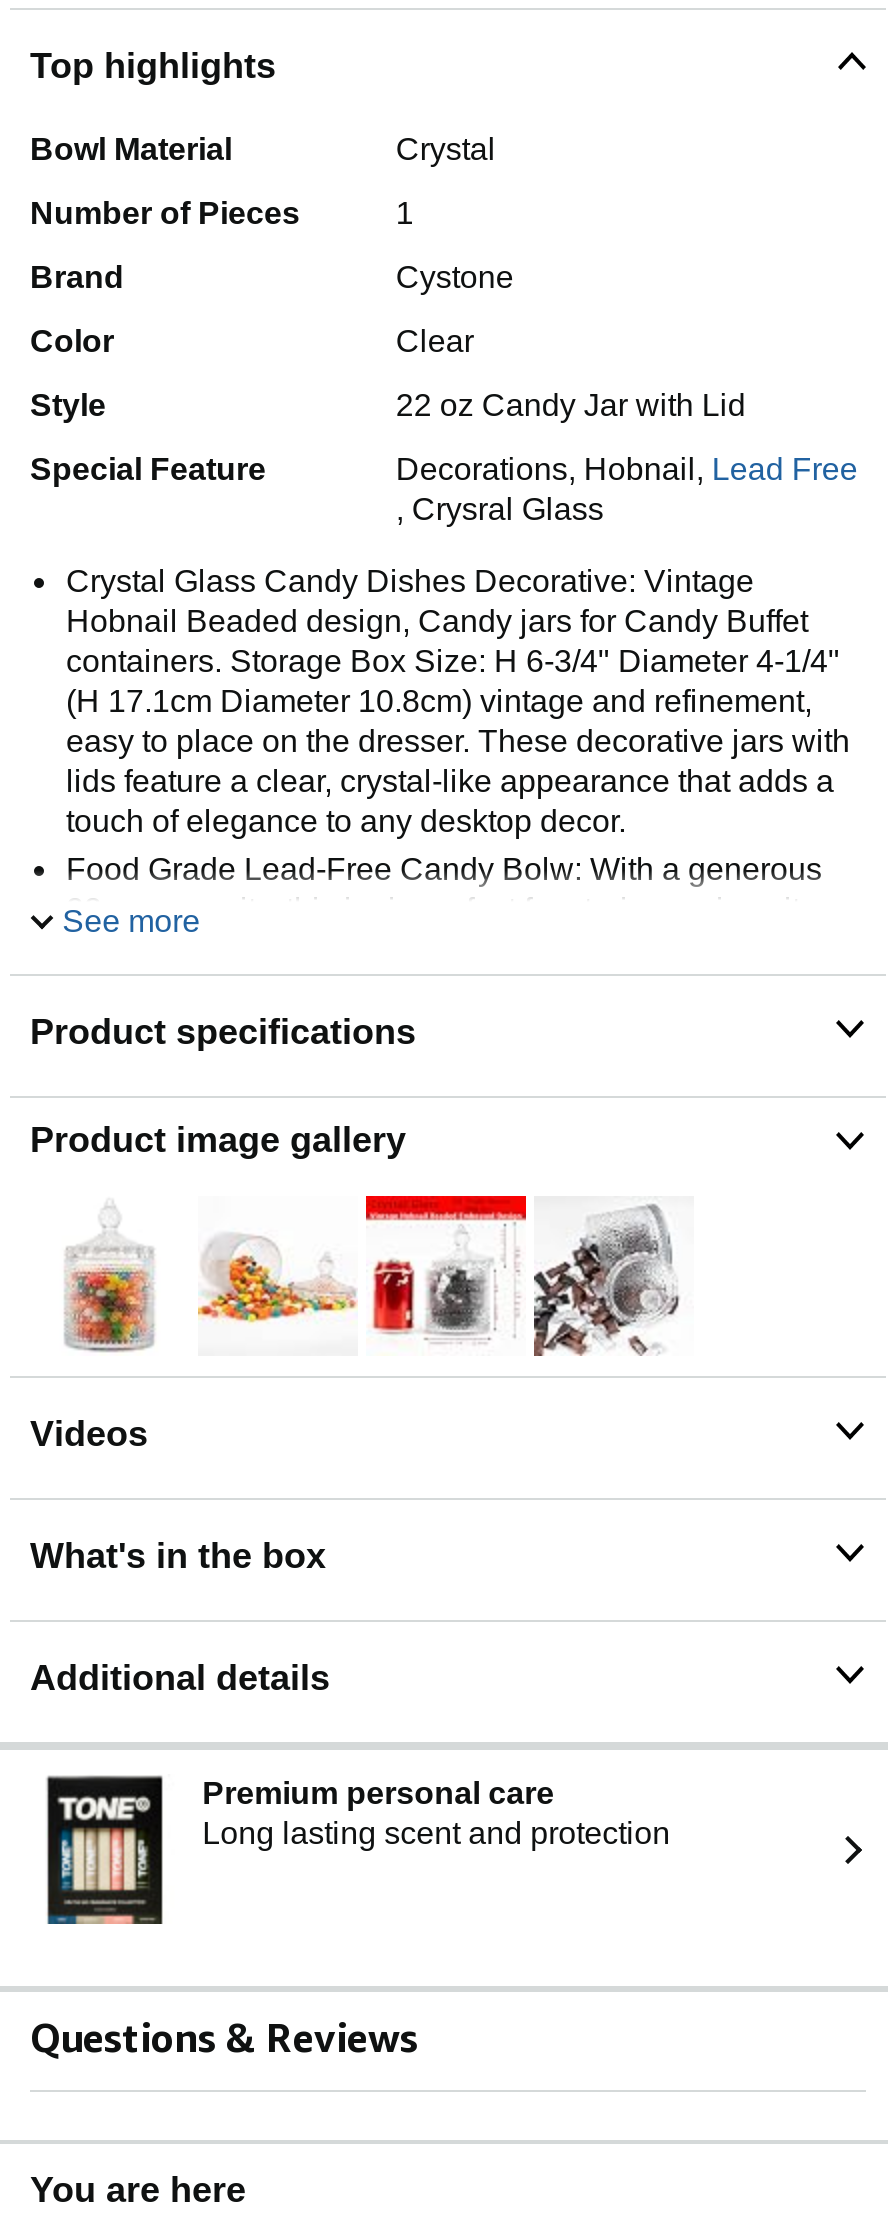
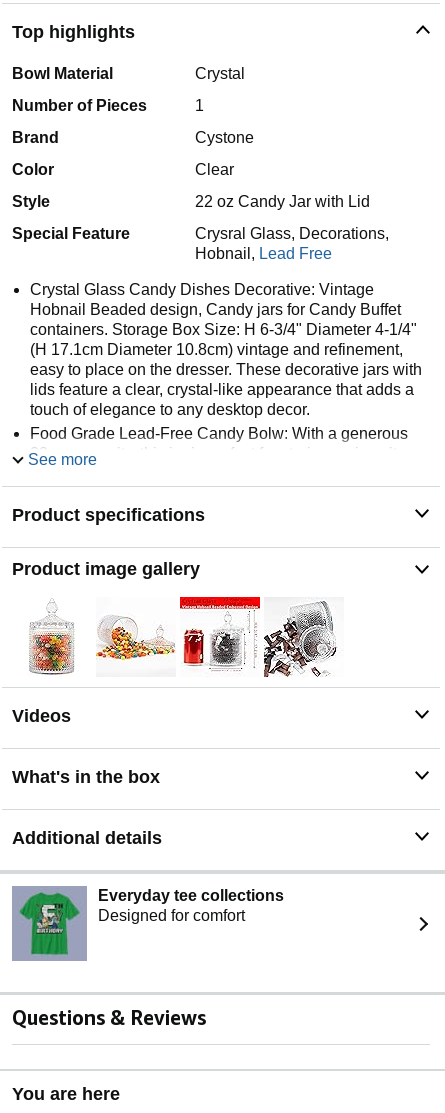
- Decorations, Hobnail, Lead Free
- , Crysral Glass
+ Crysral Glass, Decorations,
+ Hobnail, Lead Free

- [image]
- Premium personal care
- Long lasting scent and protection
+ [image]
+ Everyday tee collections
+ Designed for comfort
